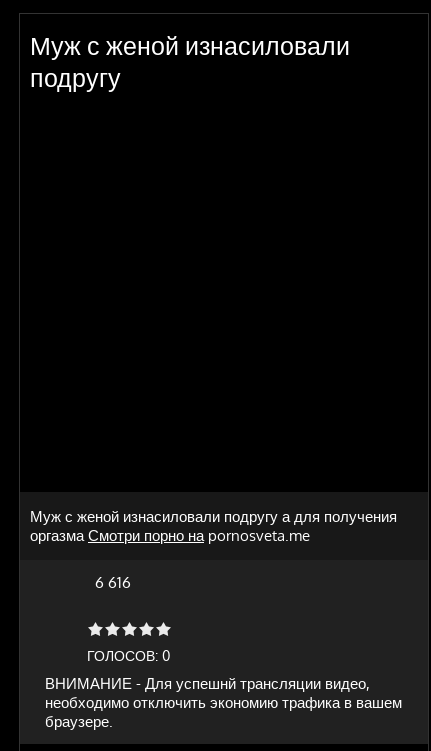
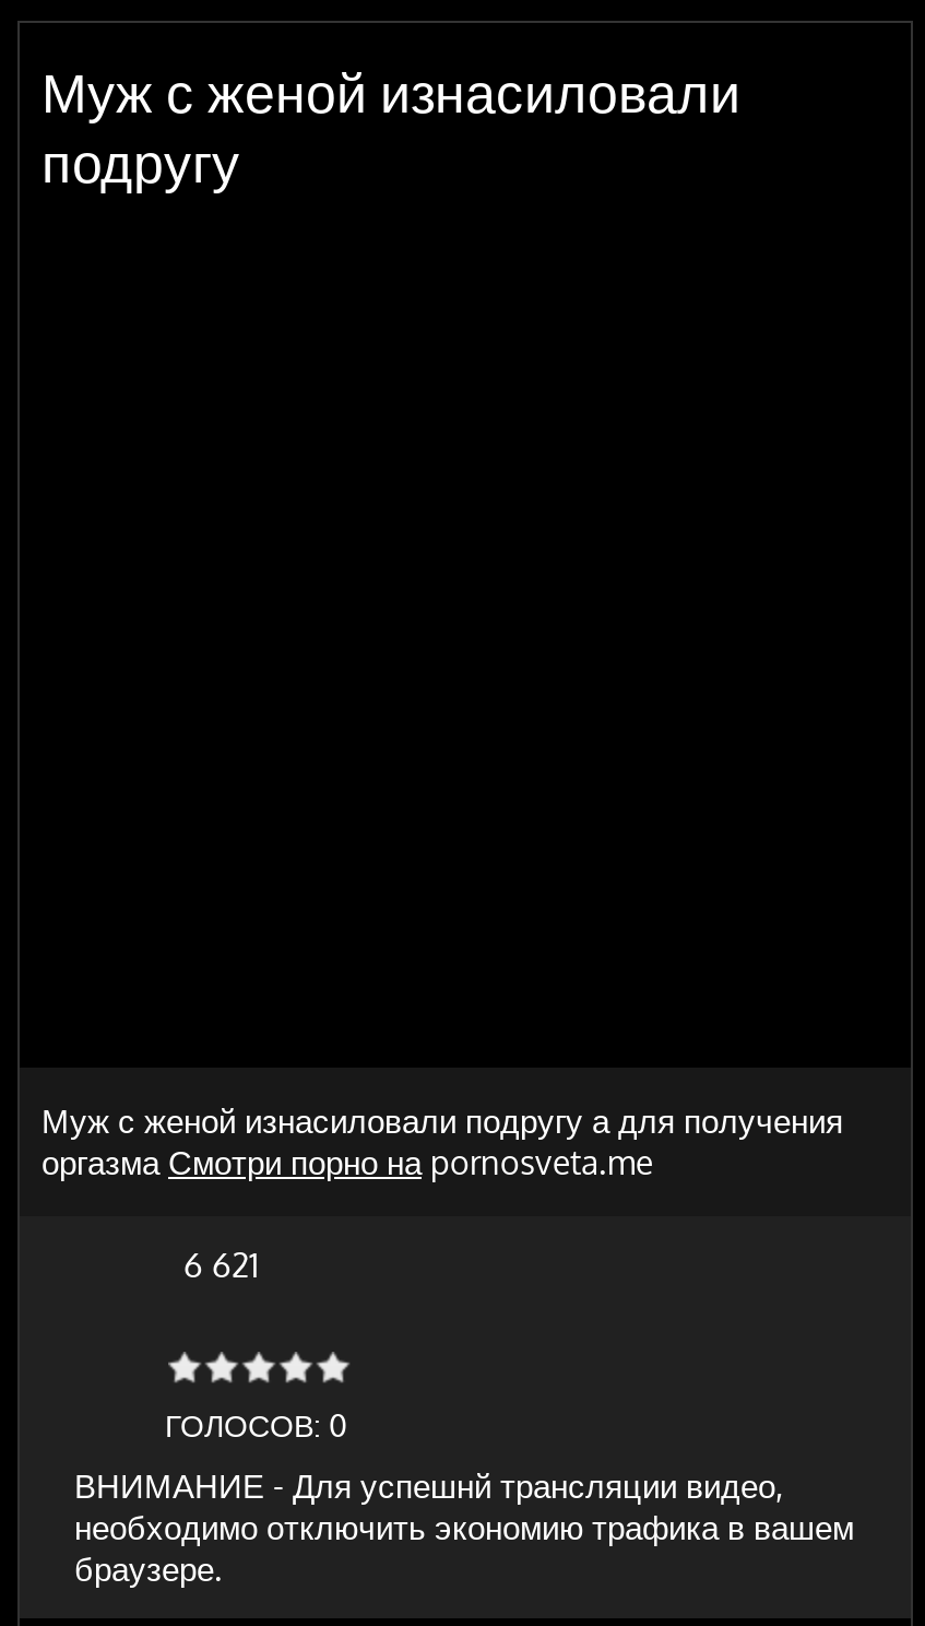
- 6 616
+ 6 621
